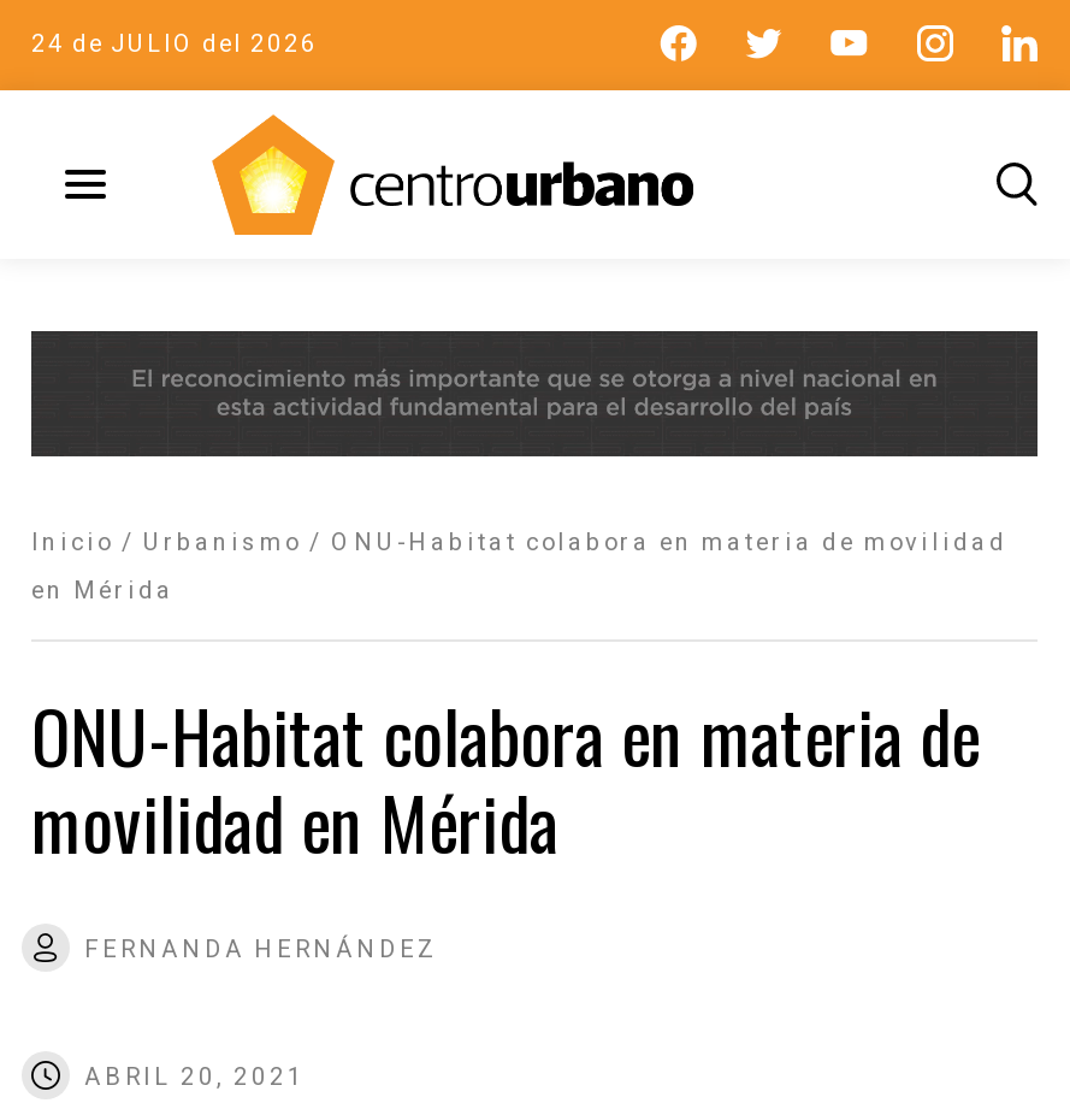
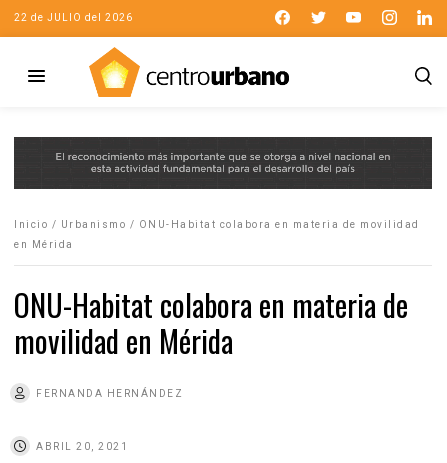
- 24 de JULIO del 2026
+ 22 de JULIO del 2026
